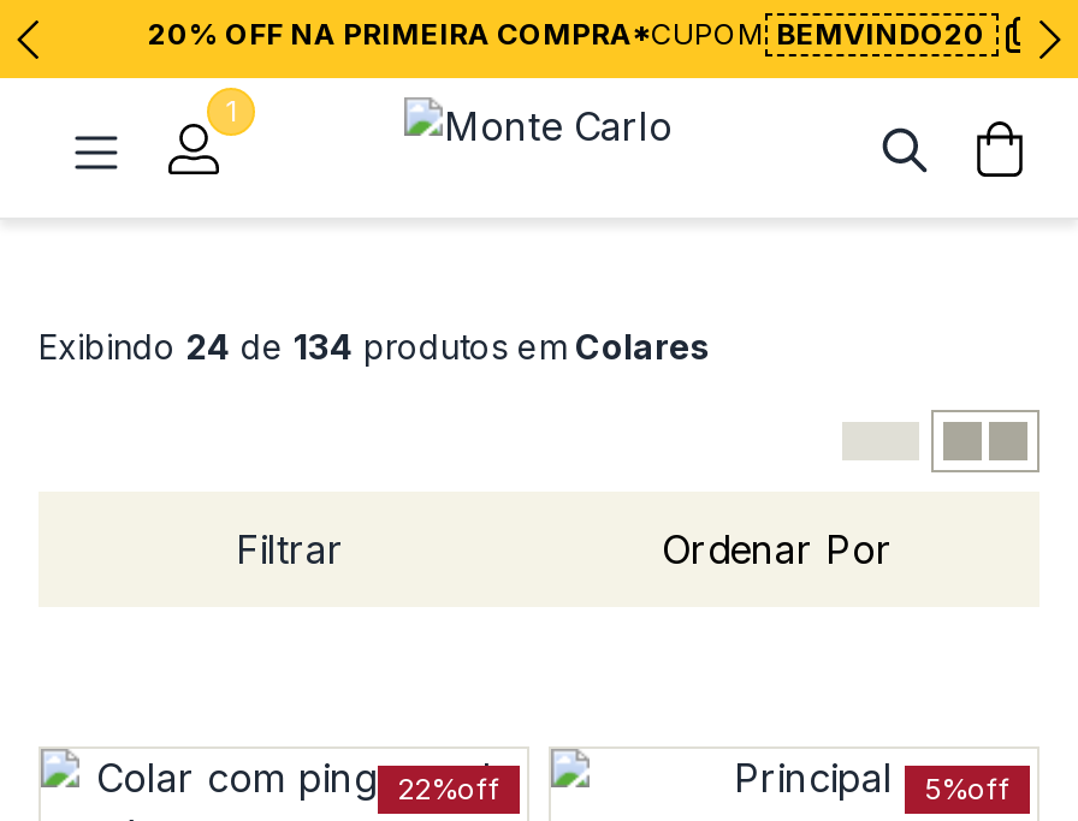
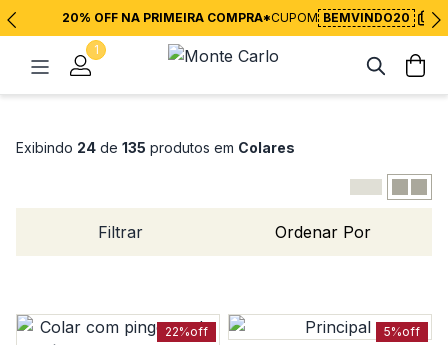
- Exibindo 24 de 134 produtos em Colares
+ Exibindo 24 de 135 produtos em Colares
